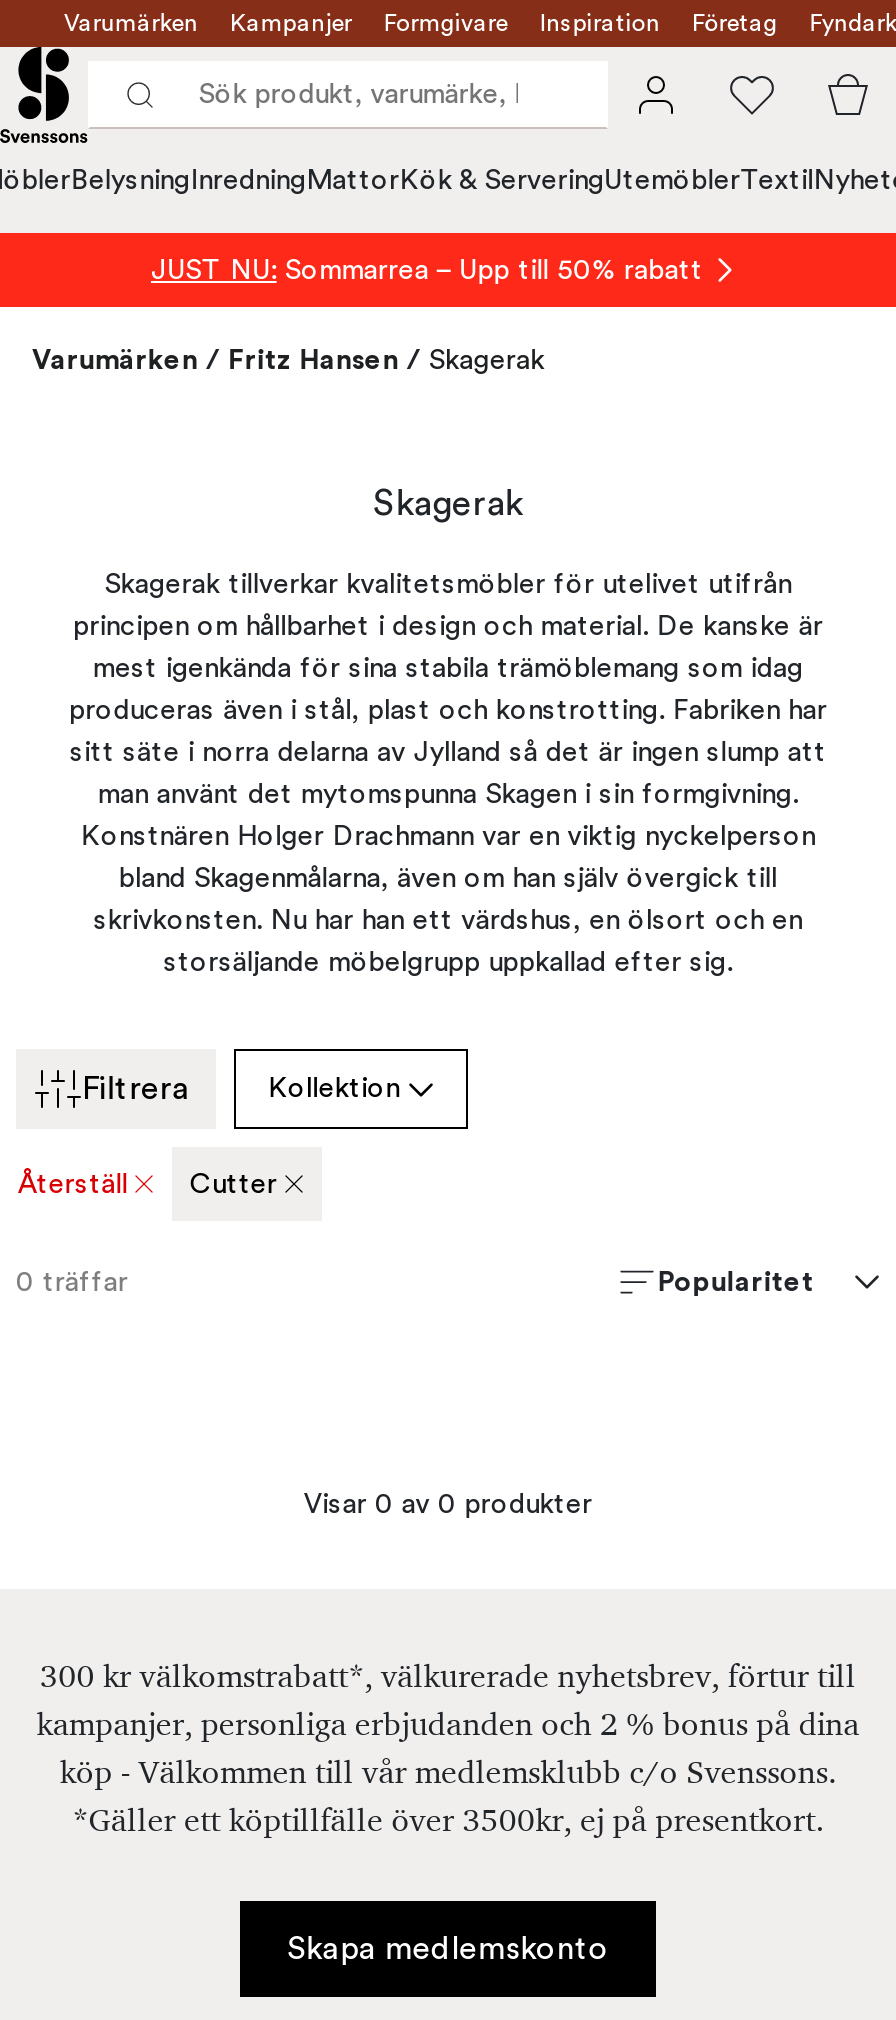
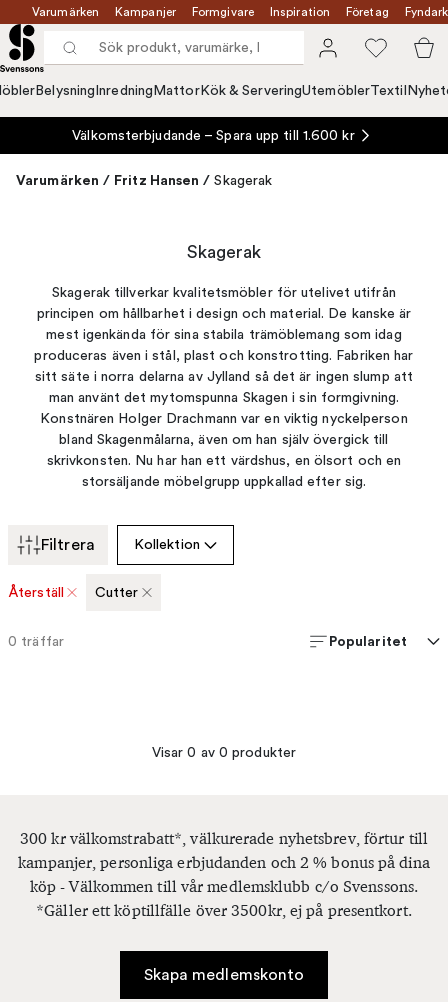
- JUST NU: Sommarrea – Upp till 50% rabatt
+ Välkomsterbjudande – Spara upp till 1.600 kr
